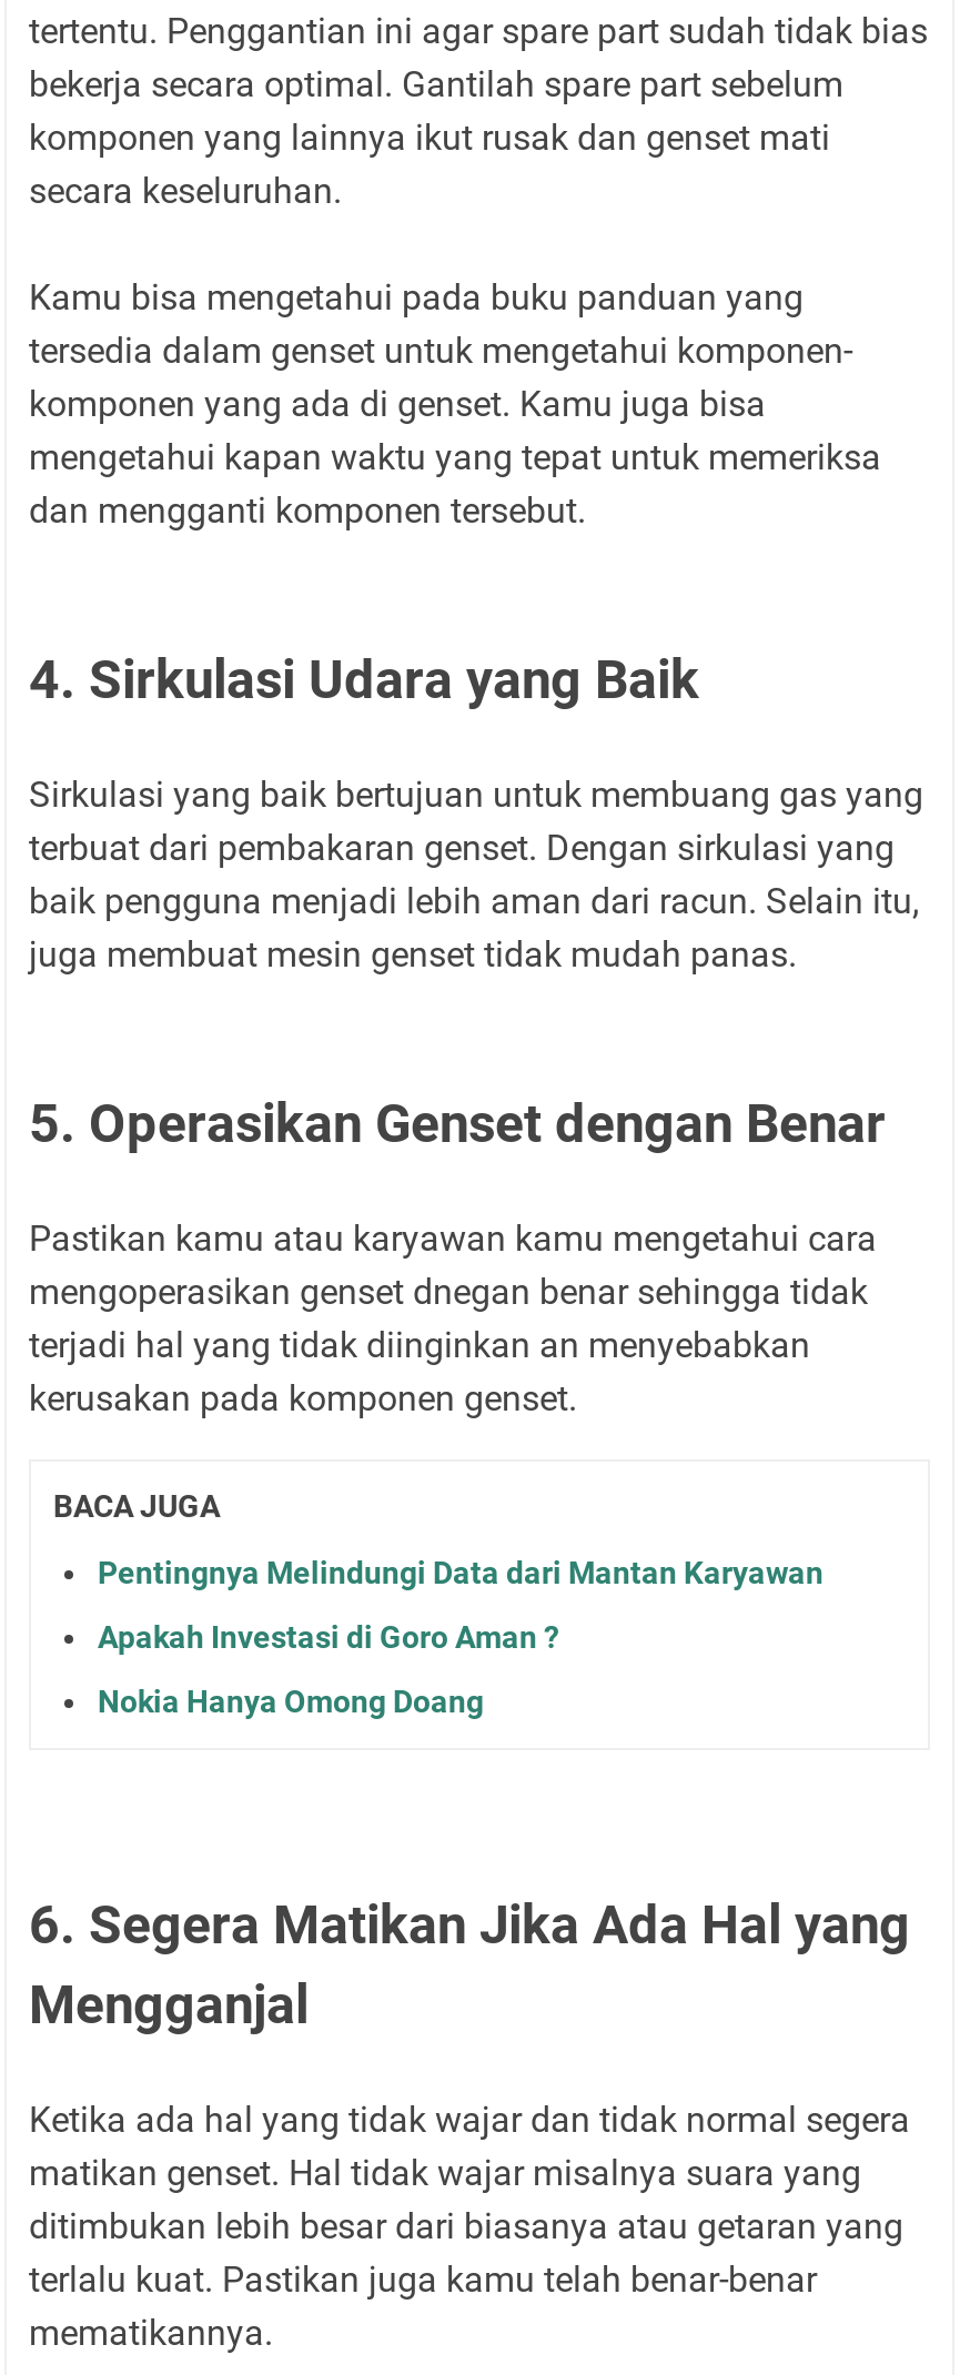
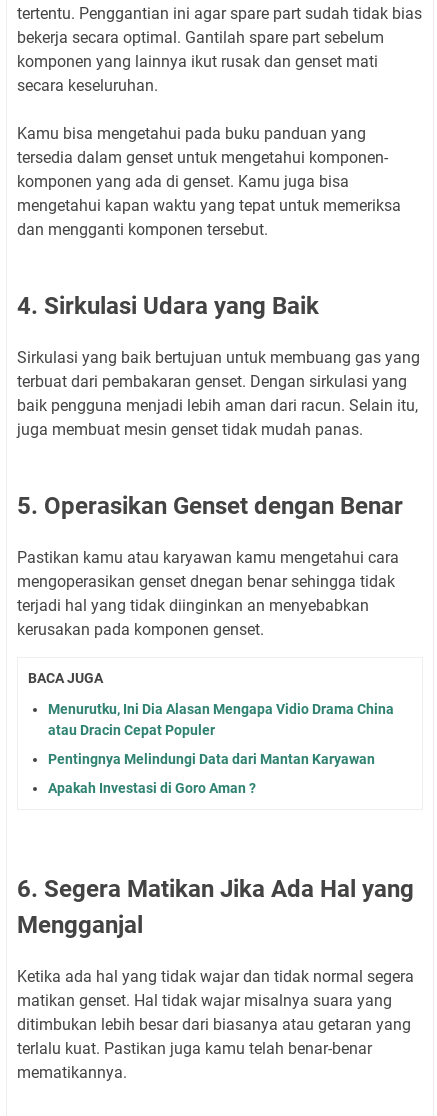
+ Menurutku, Ini Dia Alasan Mengapa Vidio Drama China
+ atau Dracin Cepat Populer

moved down: Pentingnya Melindungi Data dari Mantan Karyawan | Apakah Investasi di Goro Aman ?

- Nokia Hanya Omong Doang
